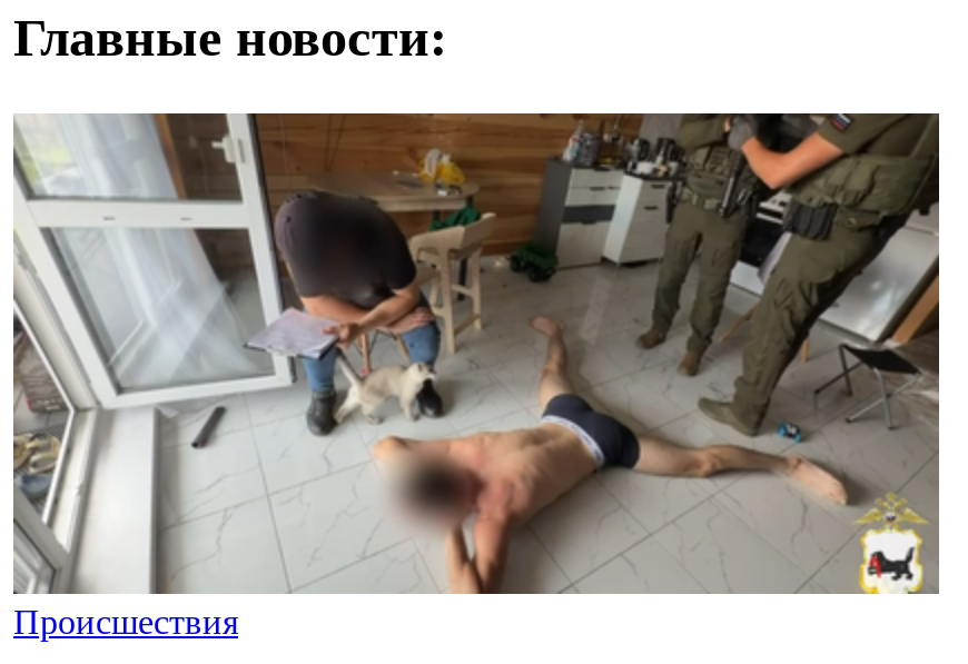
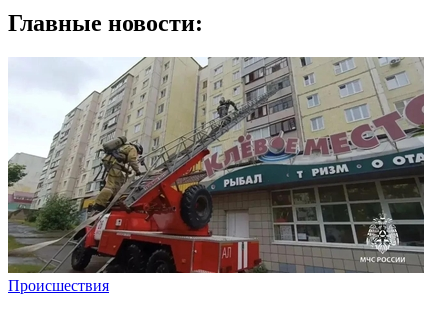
- [image]
+ [image]
